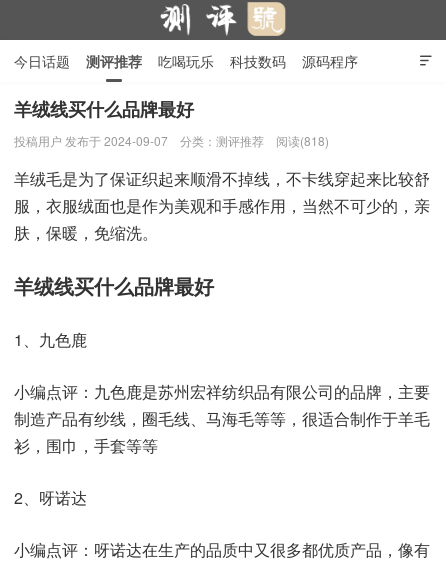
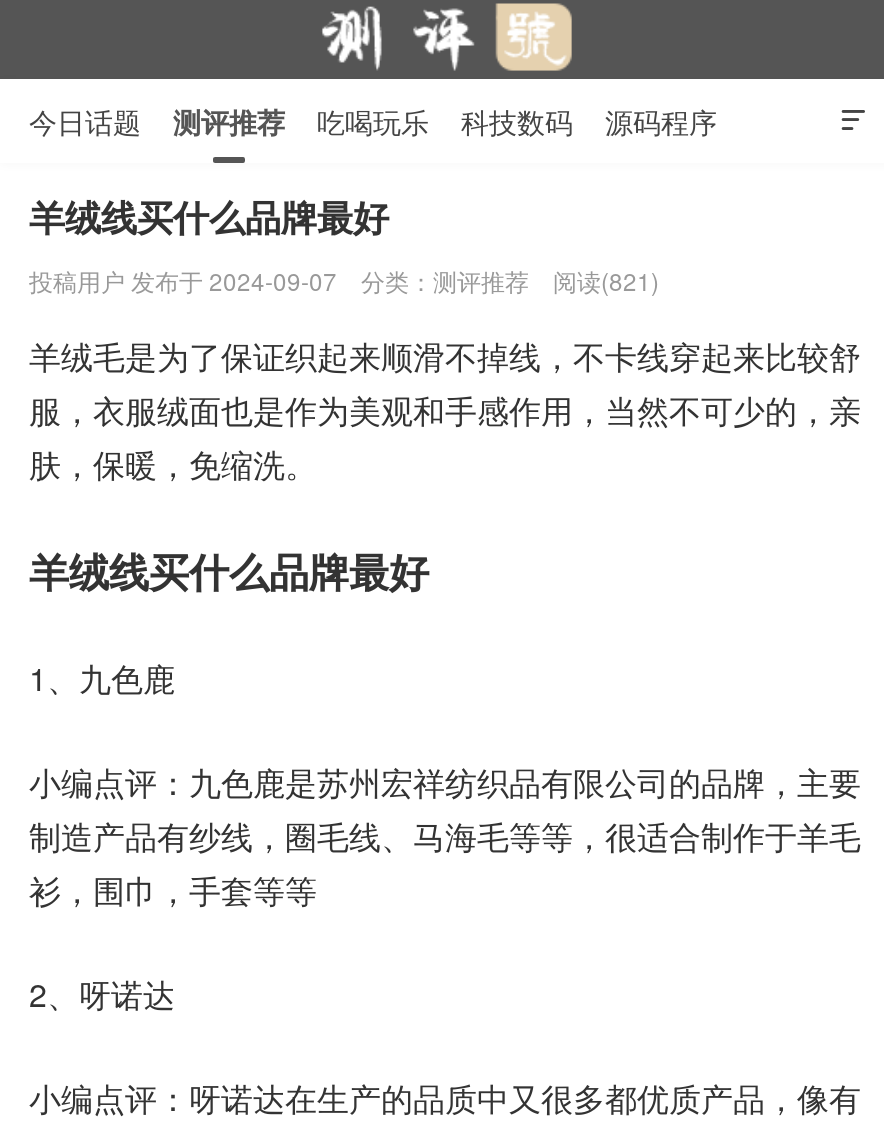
- 投稿用户发布于 2024-09-07 分类：测评推荐 阅读(818)
+ 投稿用户发布于 2024-09-07 分类：测评推荐 阅读(821)
